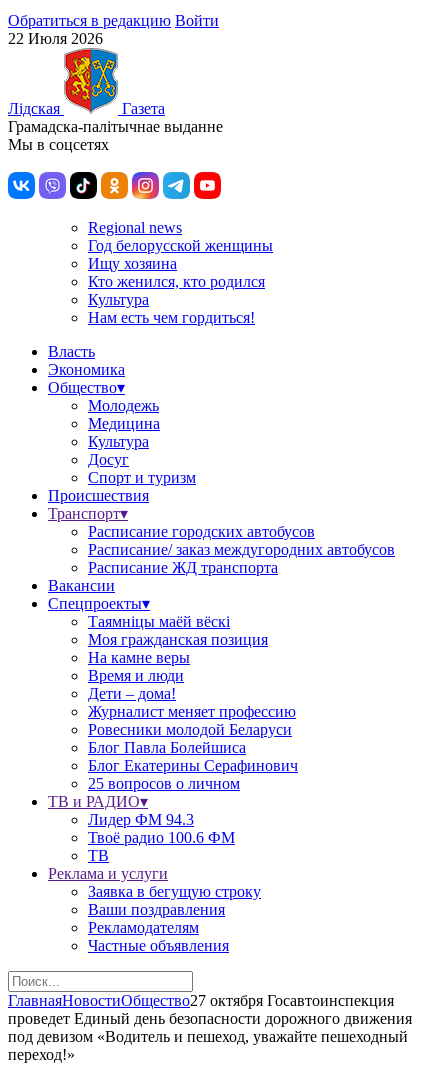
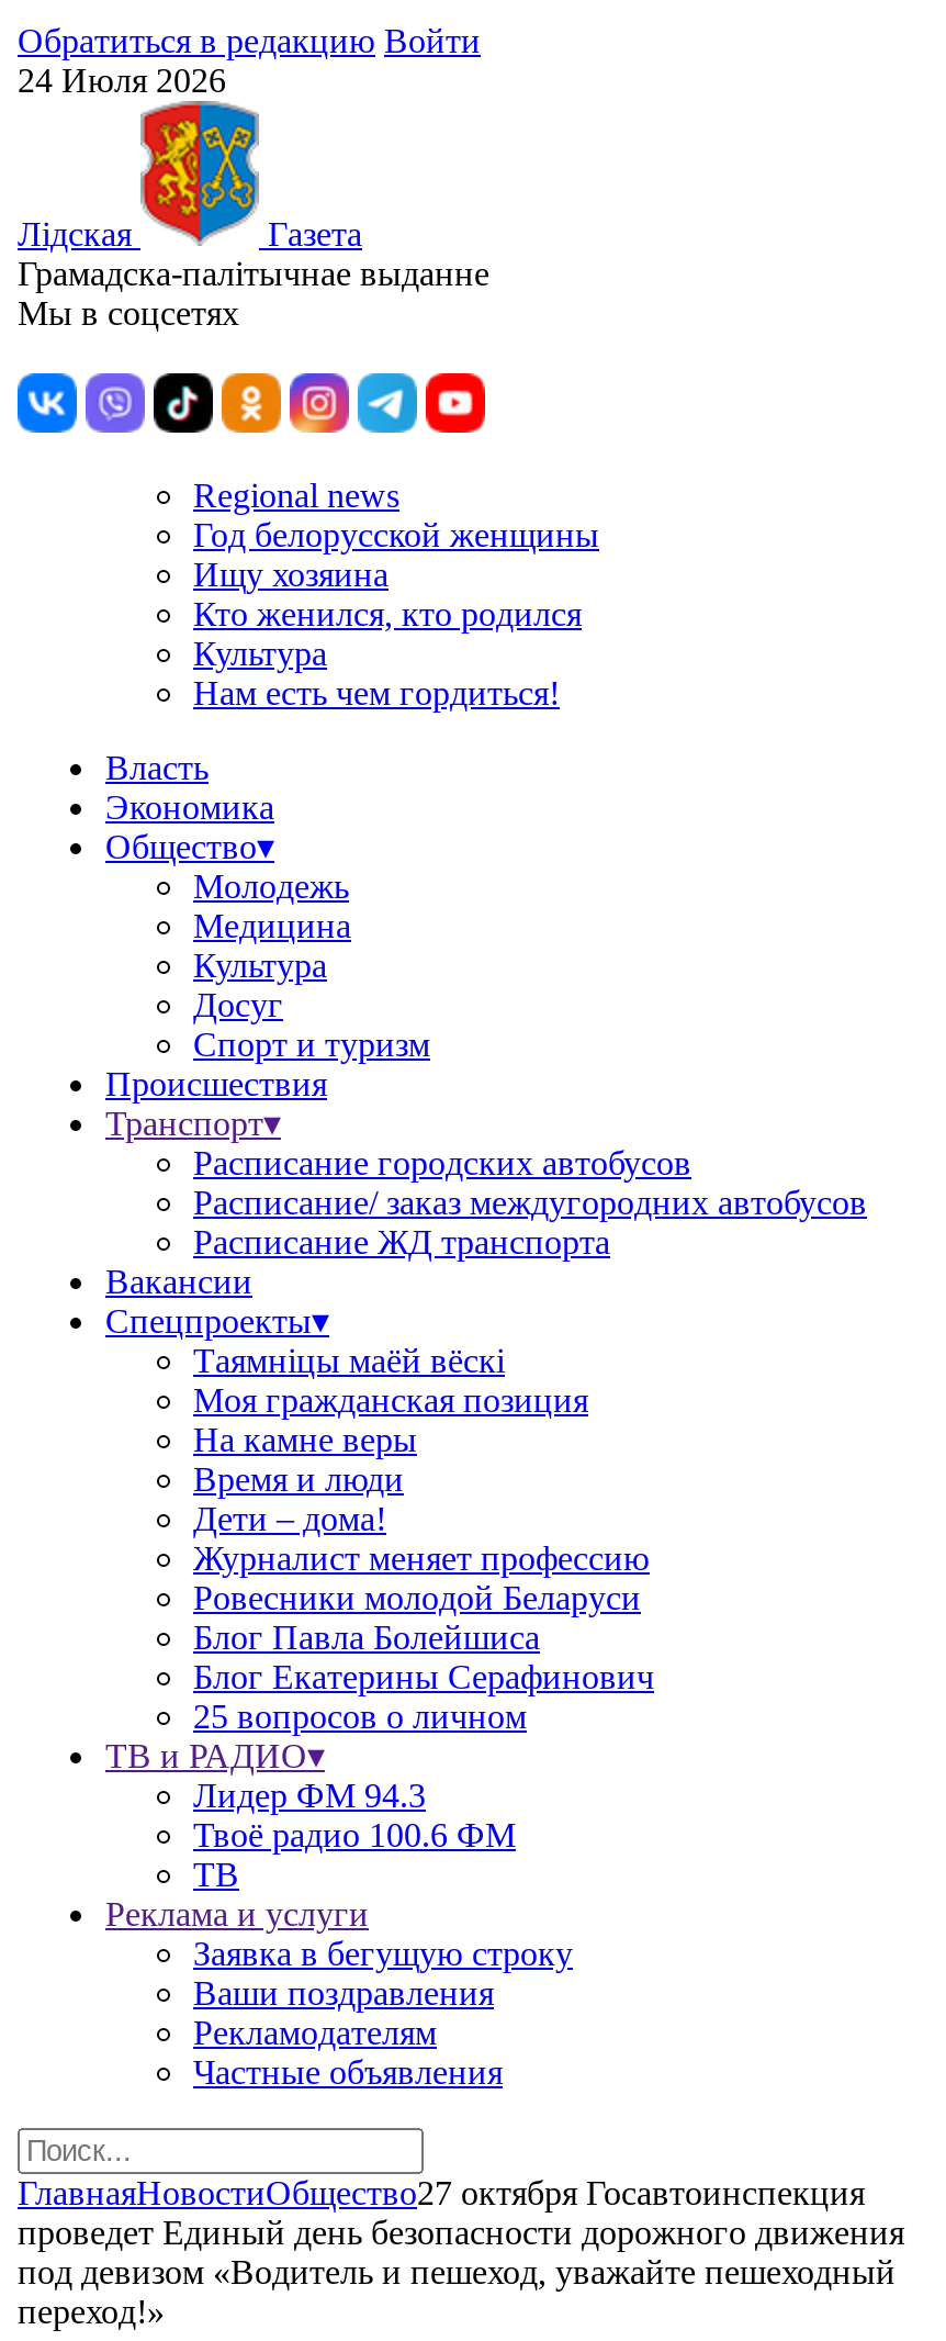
- 22 Июля 2026
+ 24 Июля 2026
